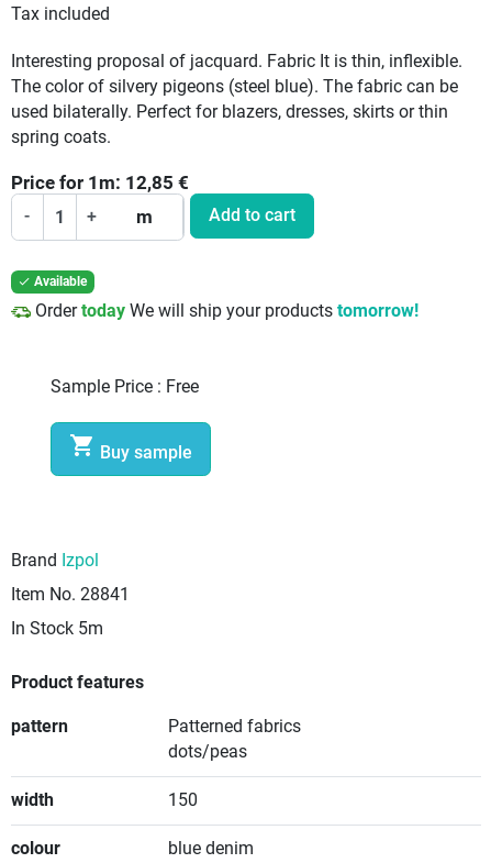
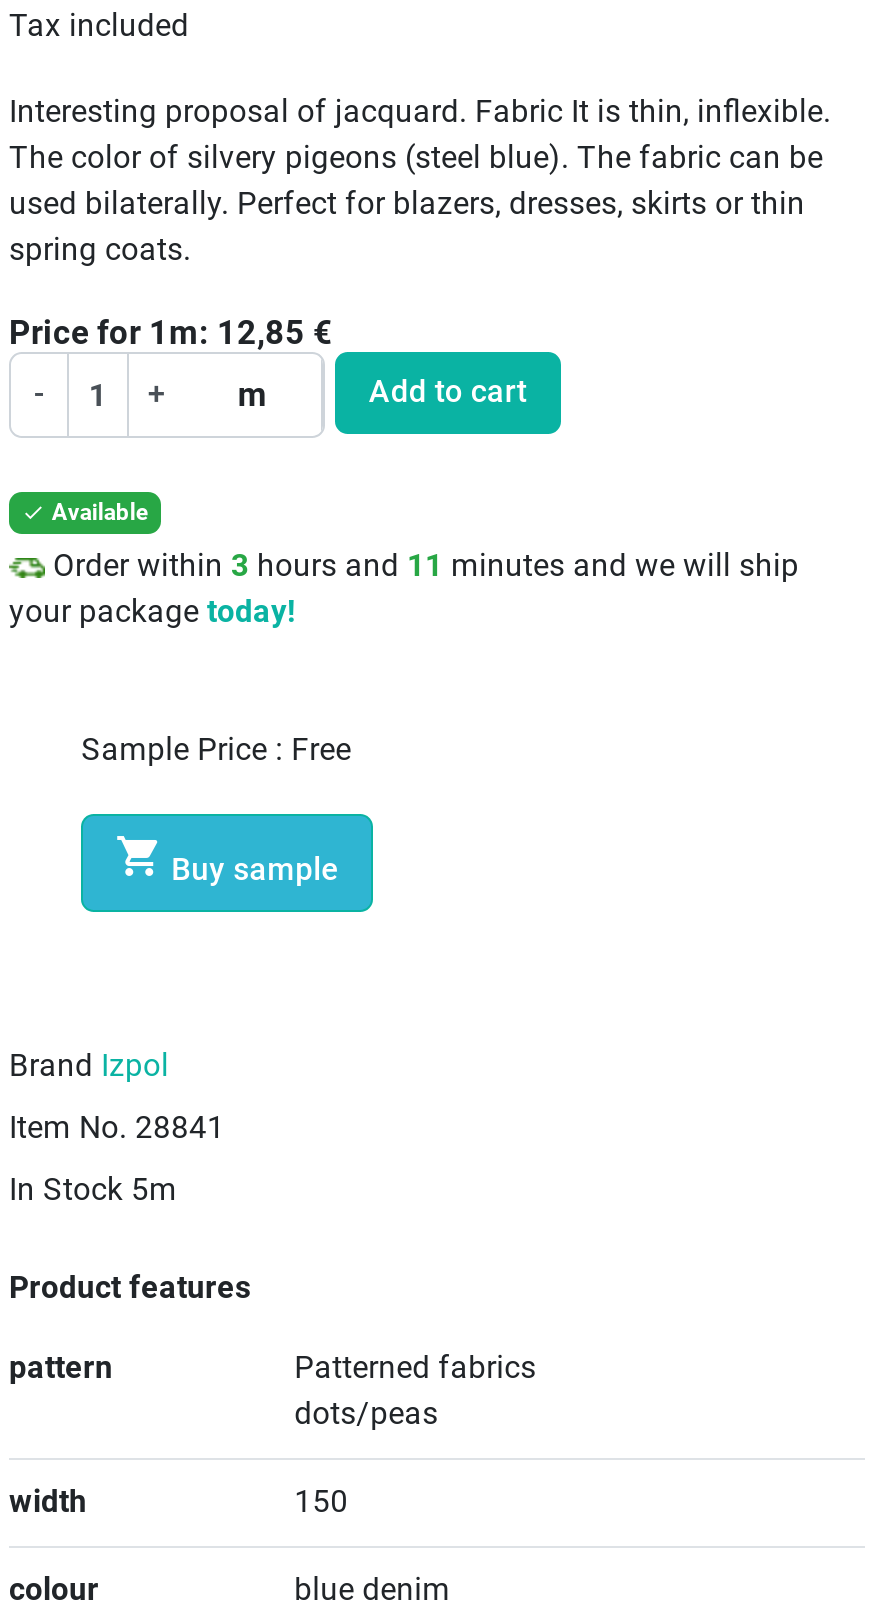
- Order today We will ship your products tomorrow!
+ Order within 3 hours and 11 minutes and we will ship
+ your package today!
